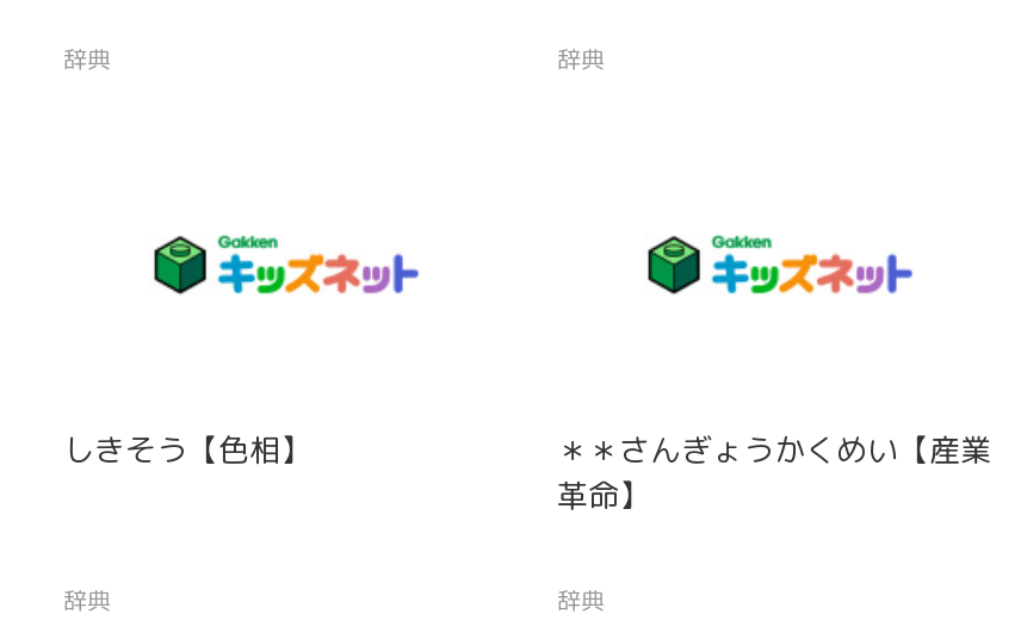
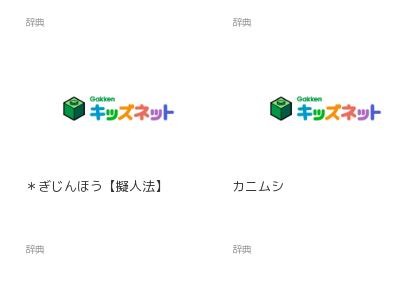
- しきそう【色相】
+ ＊ぎじんほう【擬人法】

- ＊＊さんぎょうかくめい【産業
- 革命】
+ カニムシ
